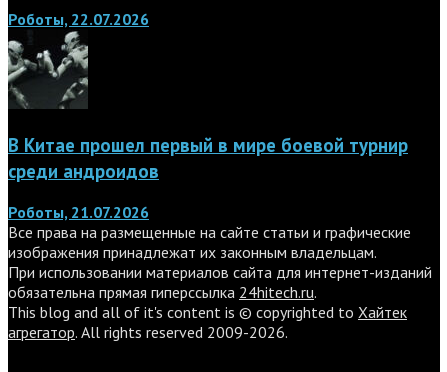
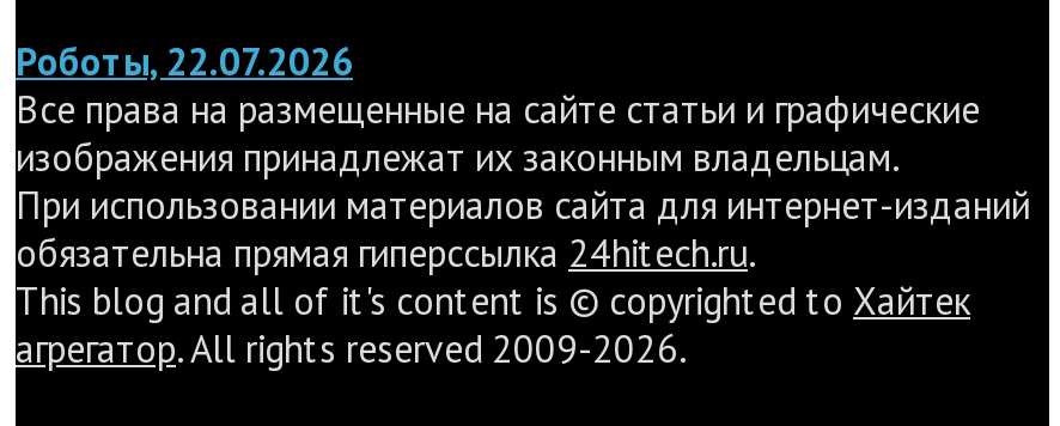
- [image]
- В Китае прошел первый в мире боевой турнир
- среди андроидов
- Роботы, 21.07.2026
